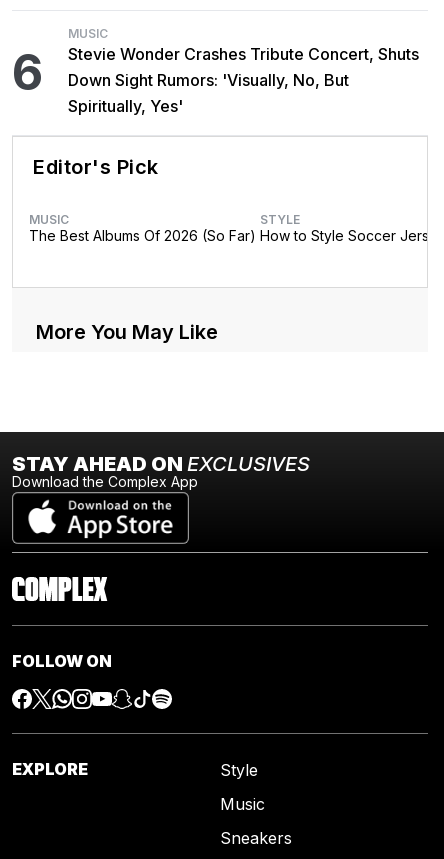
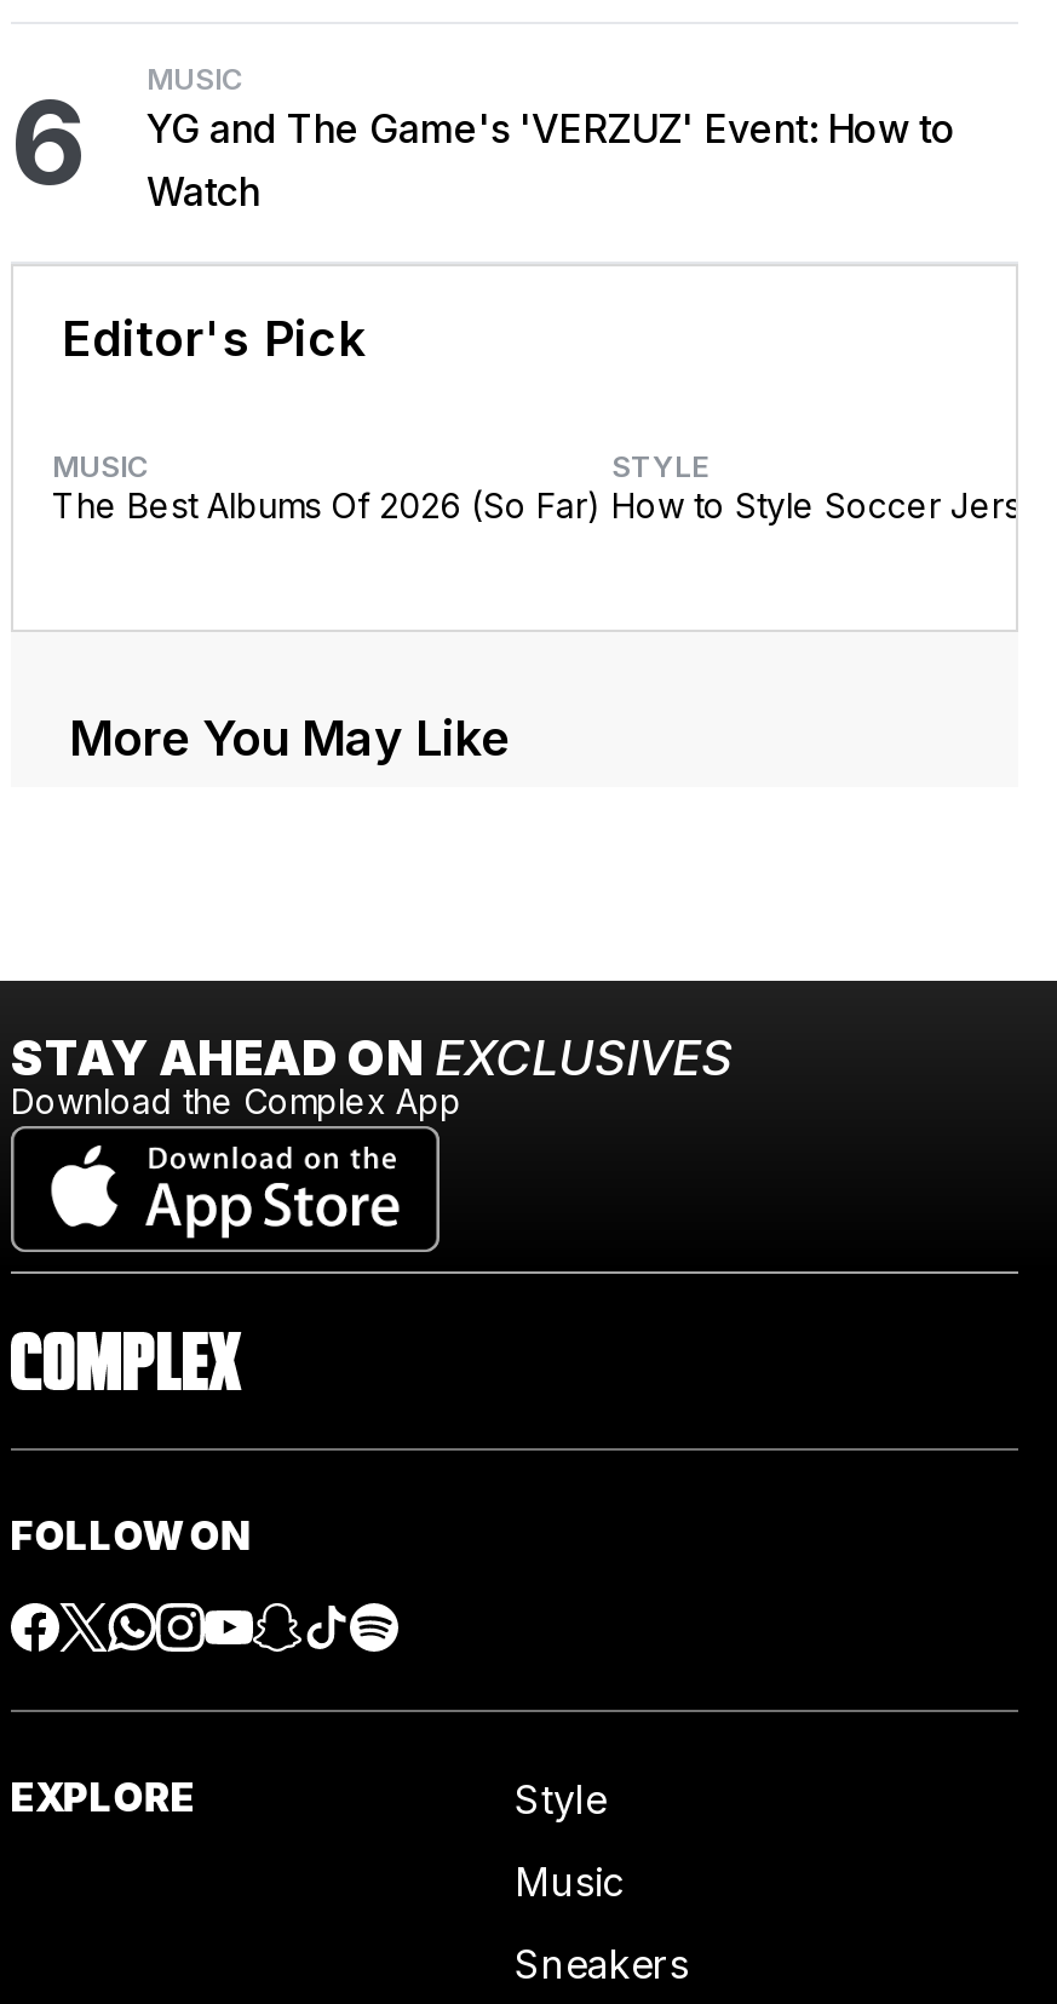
- Stevie Wonder Crashes Tribute Concert, Shuts
- Down Sight Rumors: 'Visually, No, But
- Spiritually, Yes'
+ YG and The Game's 'VERZUZ' Event: How to
+ Watch
